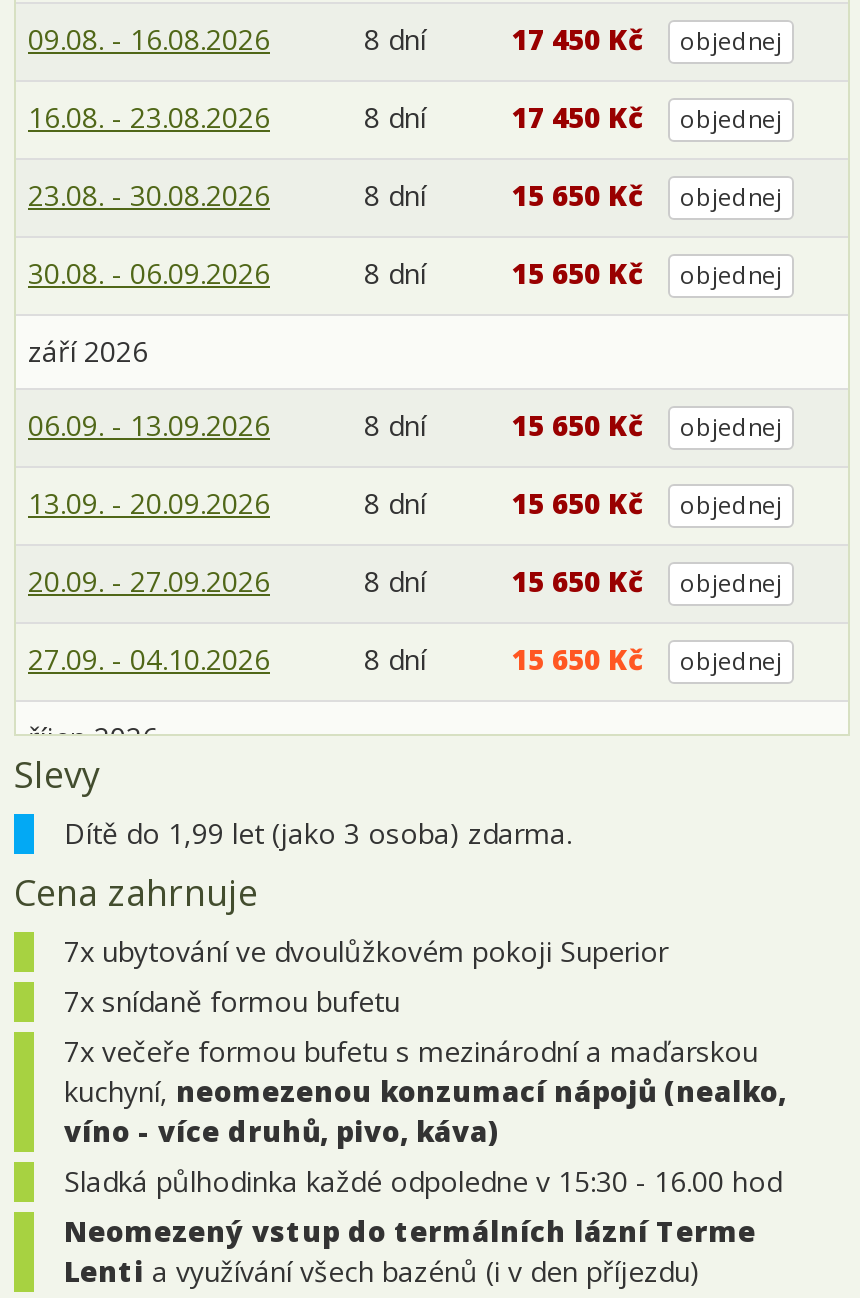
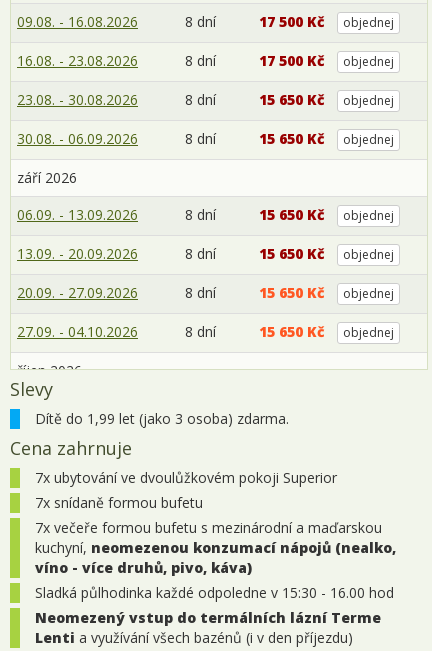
- 17 450 Kč objednej
+ 17 500 Kč objednej

- 17 450 Kč objednej
+ 17 500 Kč objednej
